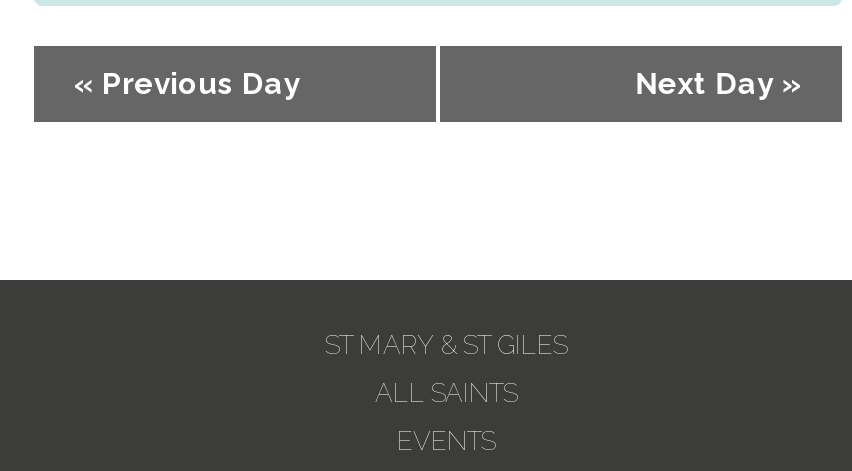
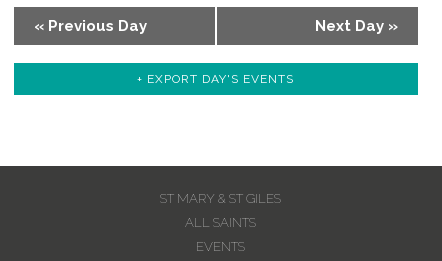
+ + EXPORT DAY'S EVENTS
